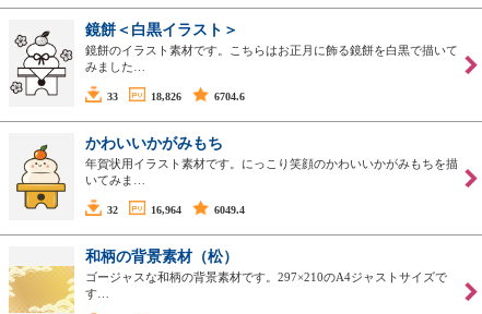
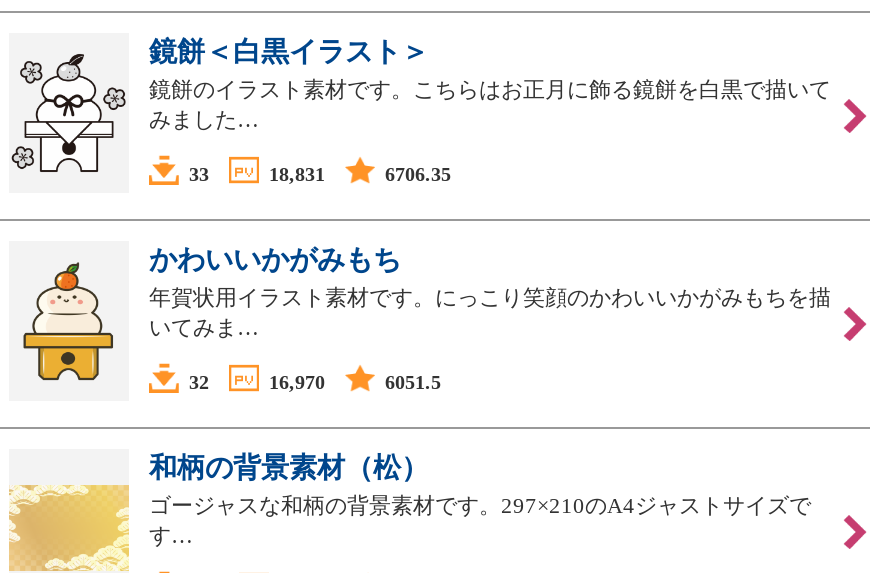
- 18,826
+ 18,831

- 6704.6
+ 6706.35

- 16,964
+ 16,970

- 6049.4
+ 6051.5
